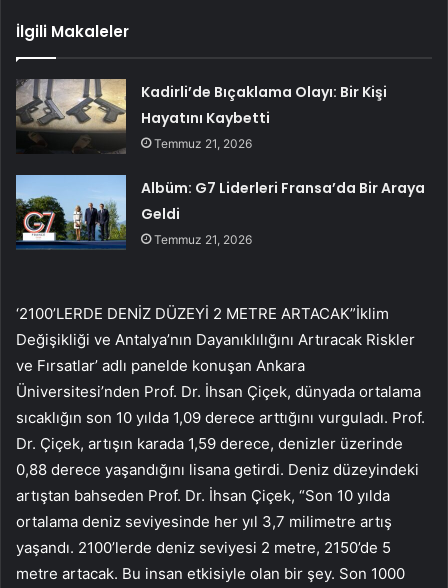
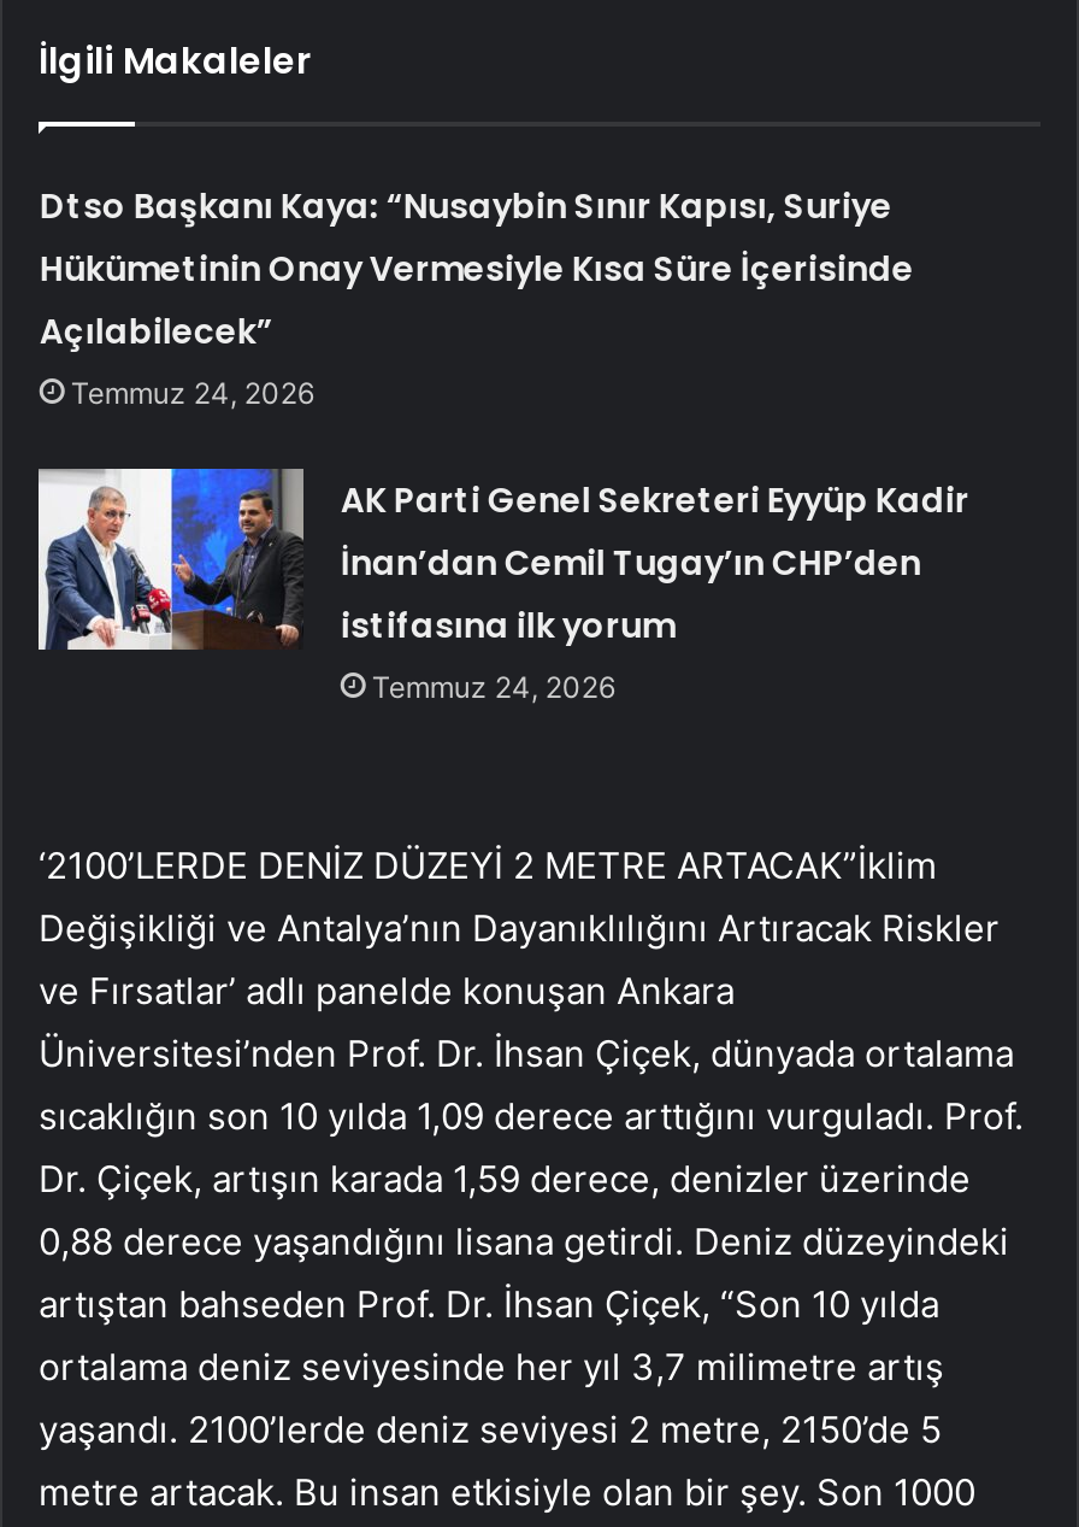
- Kadirli’de Bıçaklama Olayı: Bir Kişi
- Hayatını Kaybetti
- Temmuz 21, 2026
+ Dtso Başkanı Kaya: “Nusaybin Sınır Kapısı, Suriye
+ Hükümetinin Onay Vermesiyle Kısa Süre İçerisinde
+ Açılabilecek”
+ Temmuz 24, 2026

- [image]
- Albüm: G7 Liderleri Fransa’da Bir Araya
- Geldi
- Temmuz 21, 2026
+ [image]
+ AK Parti Genel Sekreteri Eyyüp Kadir
+ İnan’dan Cemil Tugay’ın CHP’den
+ istifasına ilk yorum
+ Temmuz 24, 2026
